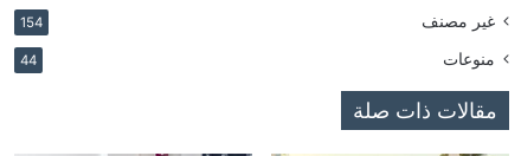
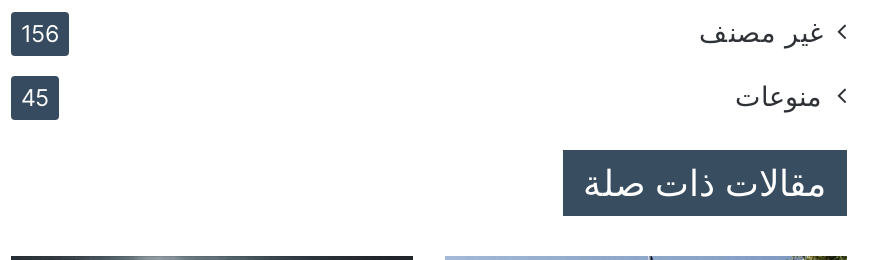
- 154
+ 156

- 44
+ 45
